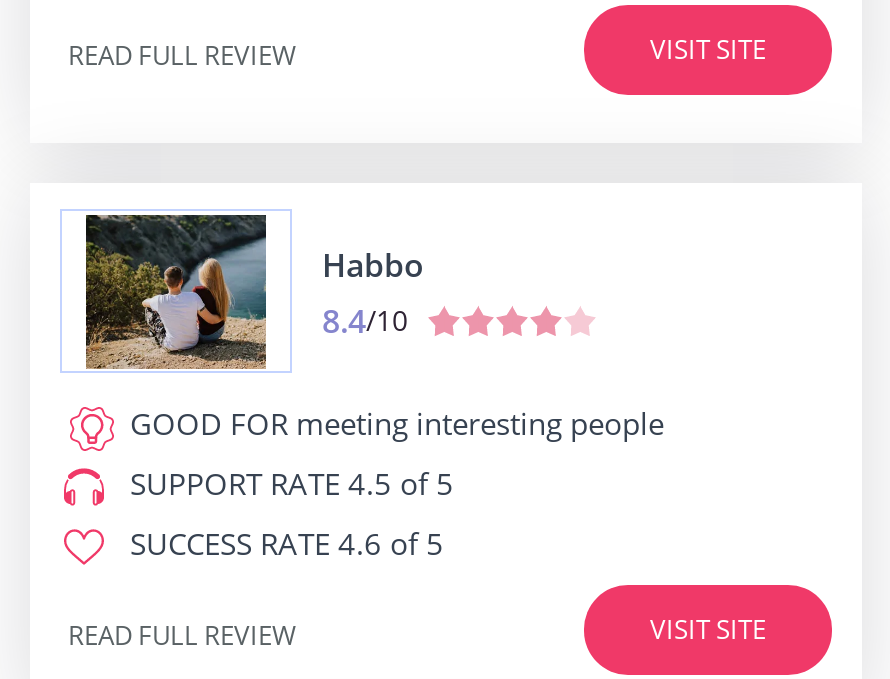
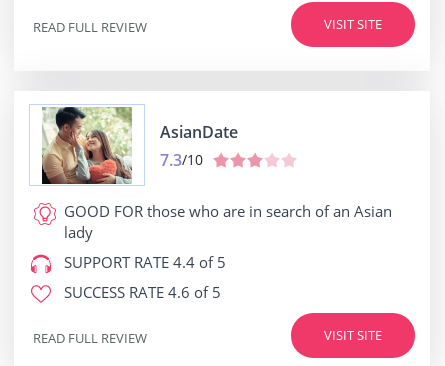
- [image]
- GOOD FOR meeting interesting people
+ [image]
+ GOOD FOR those who are in search of an Asian
+ lady

- Habbo
- 8.4/10
+ AsianDate
+ 7.3/10

- SUPPORT RATE 4.5 of 5
+ SUPPORT RATE 4.4 of 5
